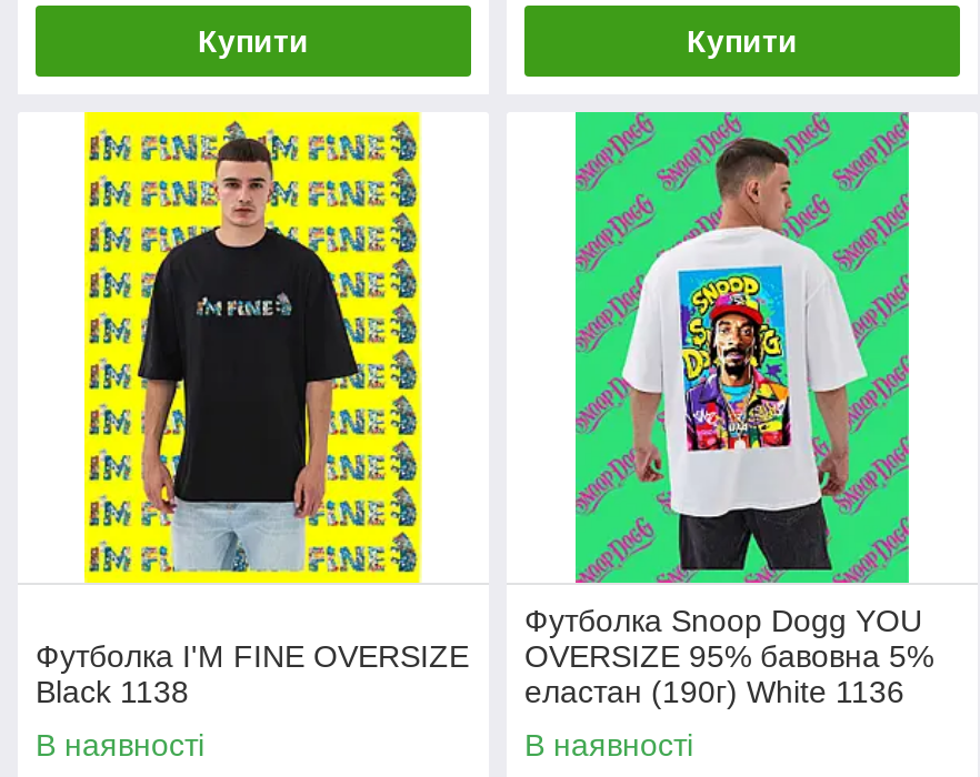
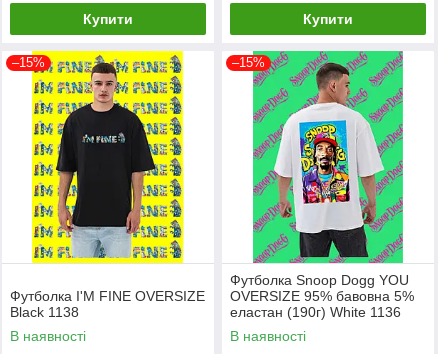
+ –15%

+ –15%
